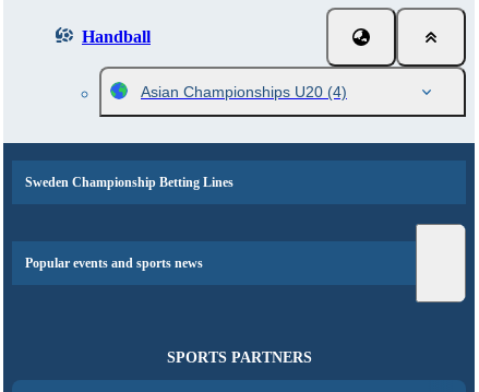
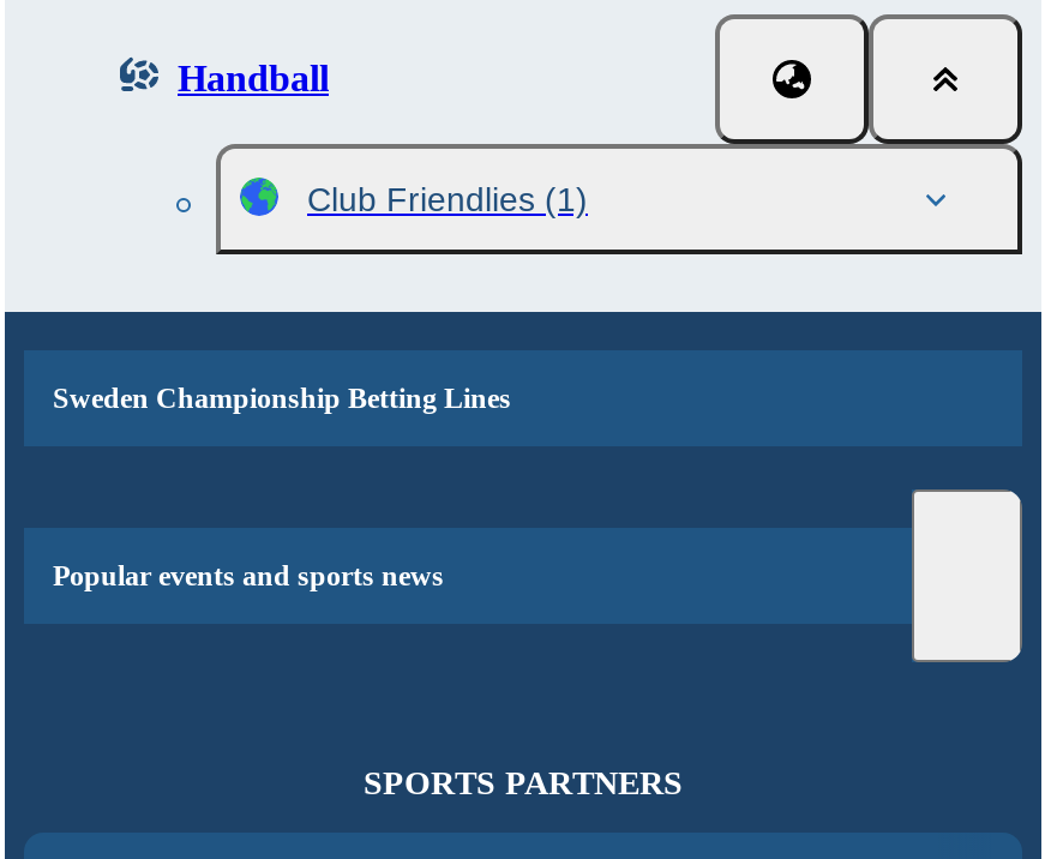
- Asian Championships U20 (4)
+ Club Friendlies (1)
